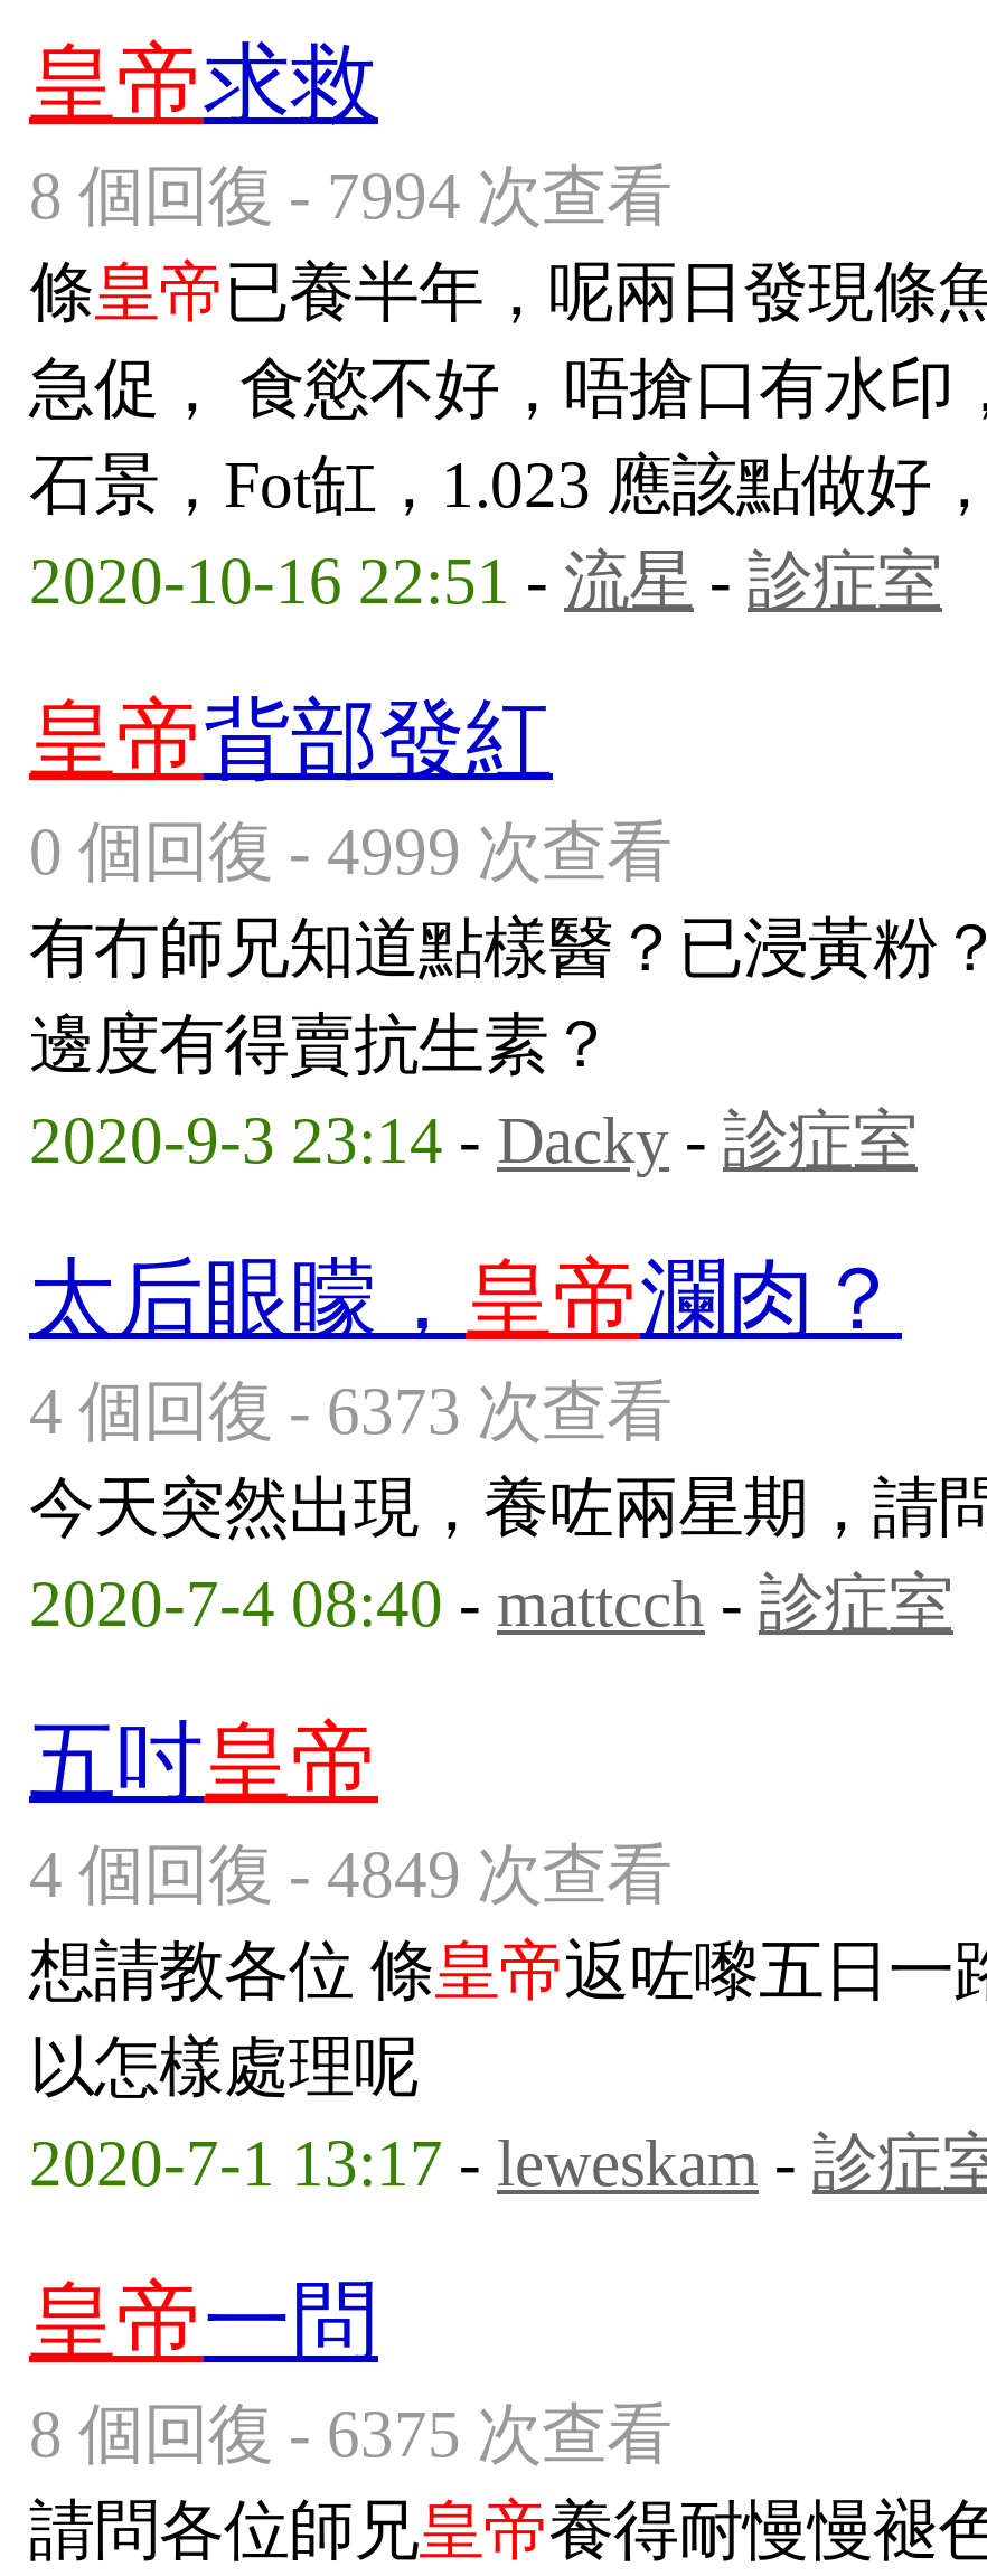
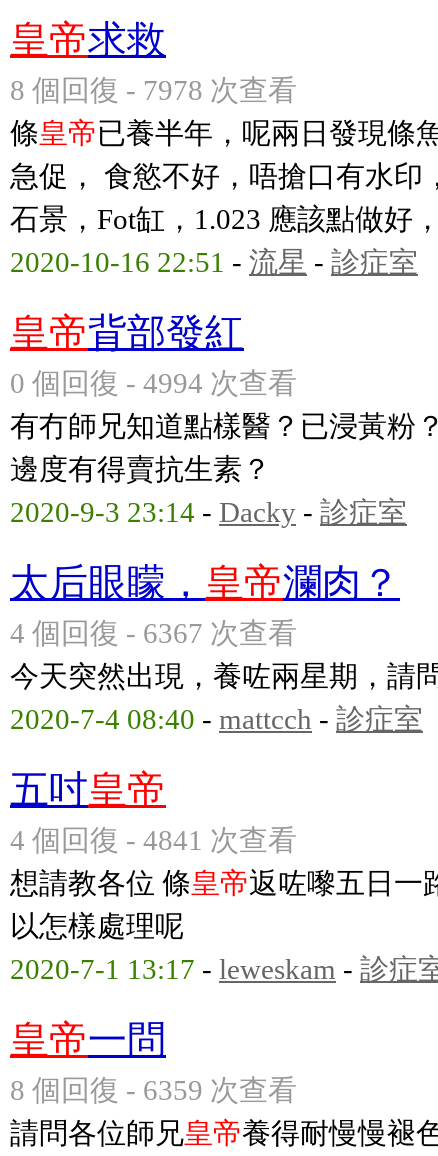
- 8 個回復 - 7994 次查看
+ 8 個回復 - 7978 次查看

- 0 個回復 - 4999 次查看
+ 0 個回復 - 4994 次查看

- 4 個回復 - 6373 次查看
+ 4 個回復 - 6367 次查看

- 4 個回復 - 4849 次查看
+ 4 個回復 - 4841 次查看

- 8 個回復 - 6375 次查看
+ 8 個回復 - 6359 次查看
